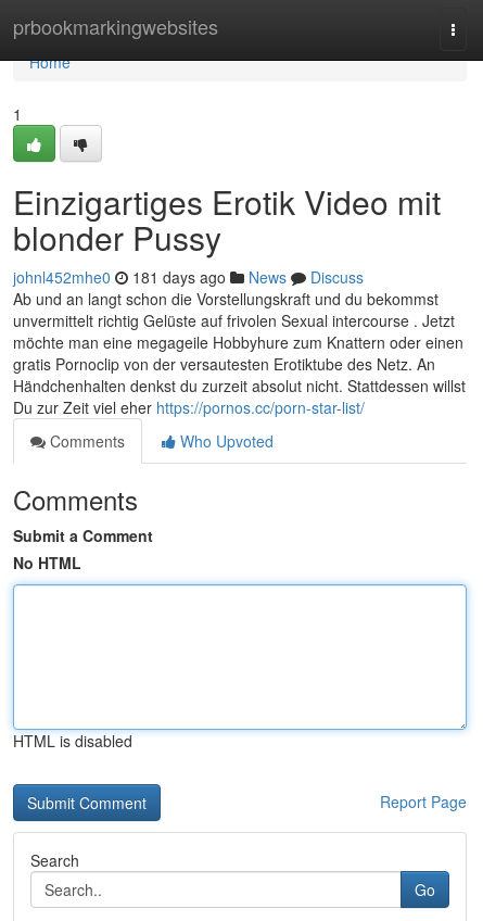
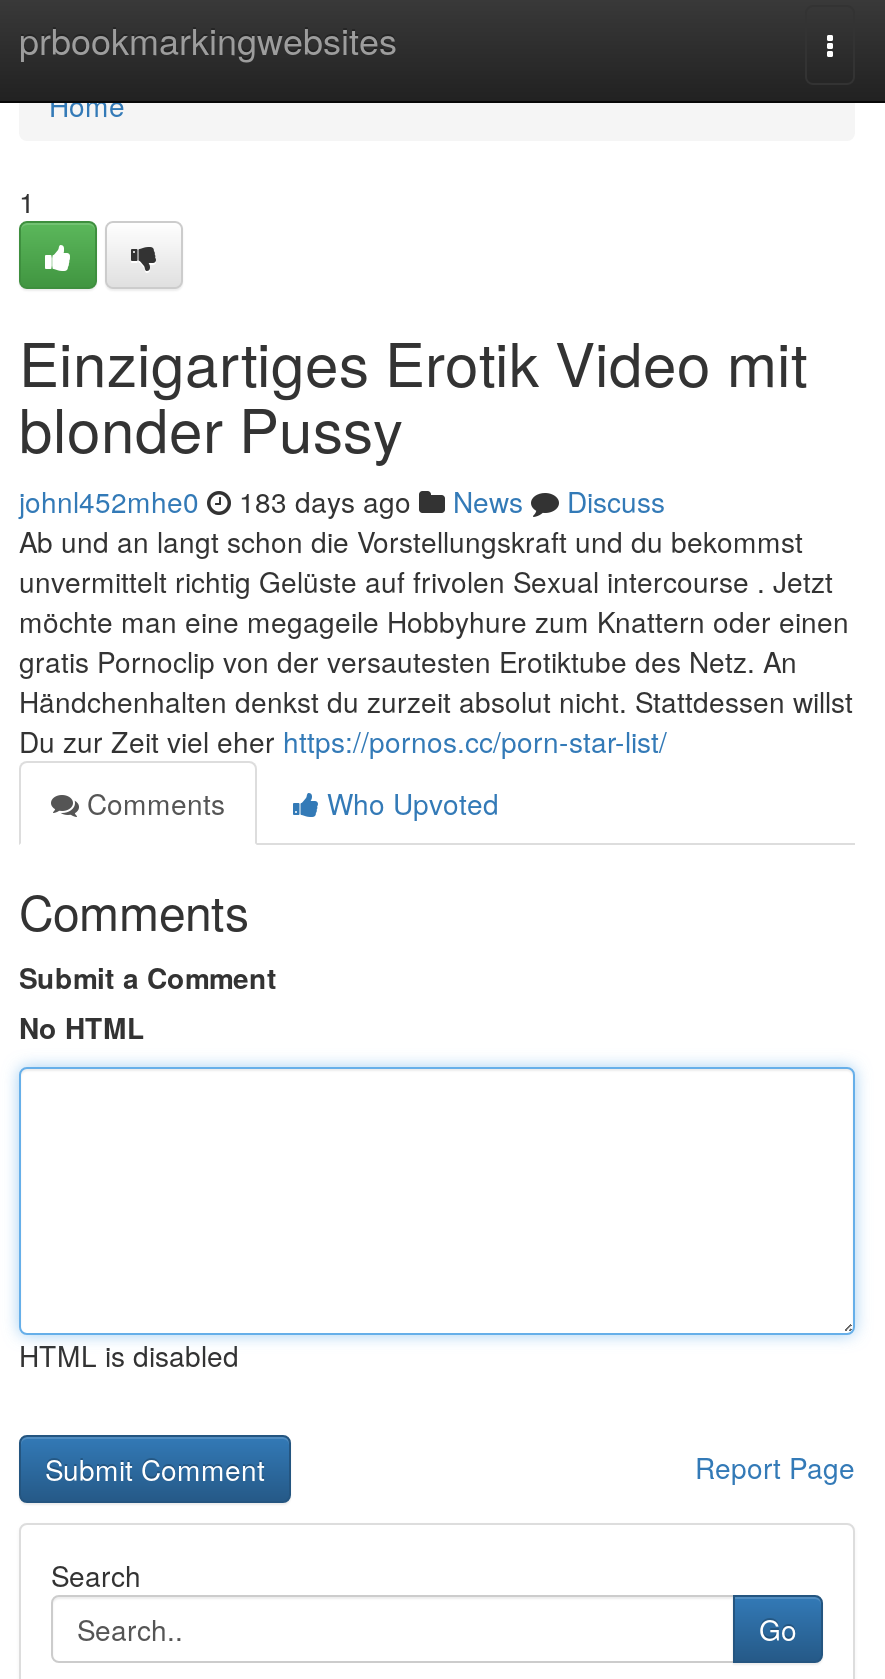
- johnl452mhe0 181 days ago News Discuss
+ johnl452mhe0 183 days ago News Discuss
